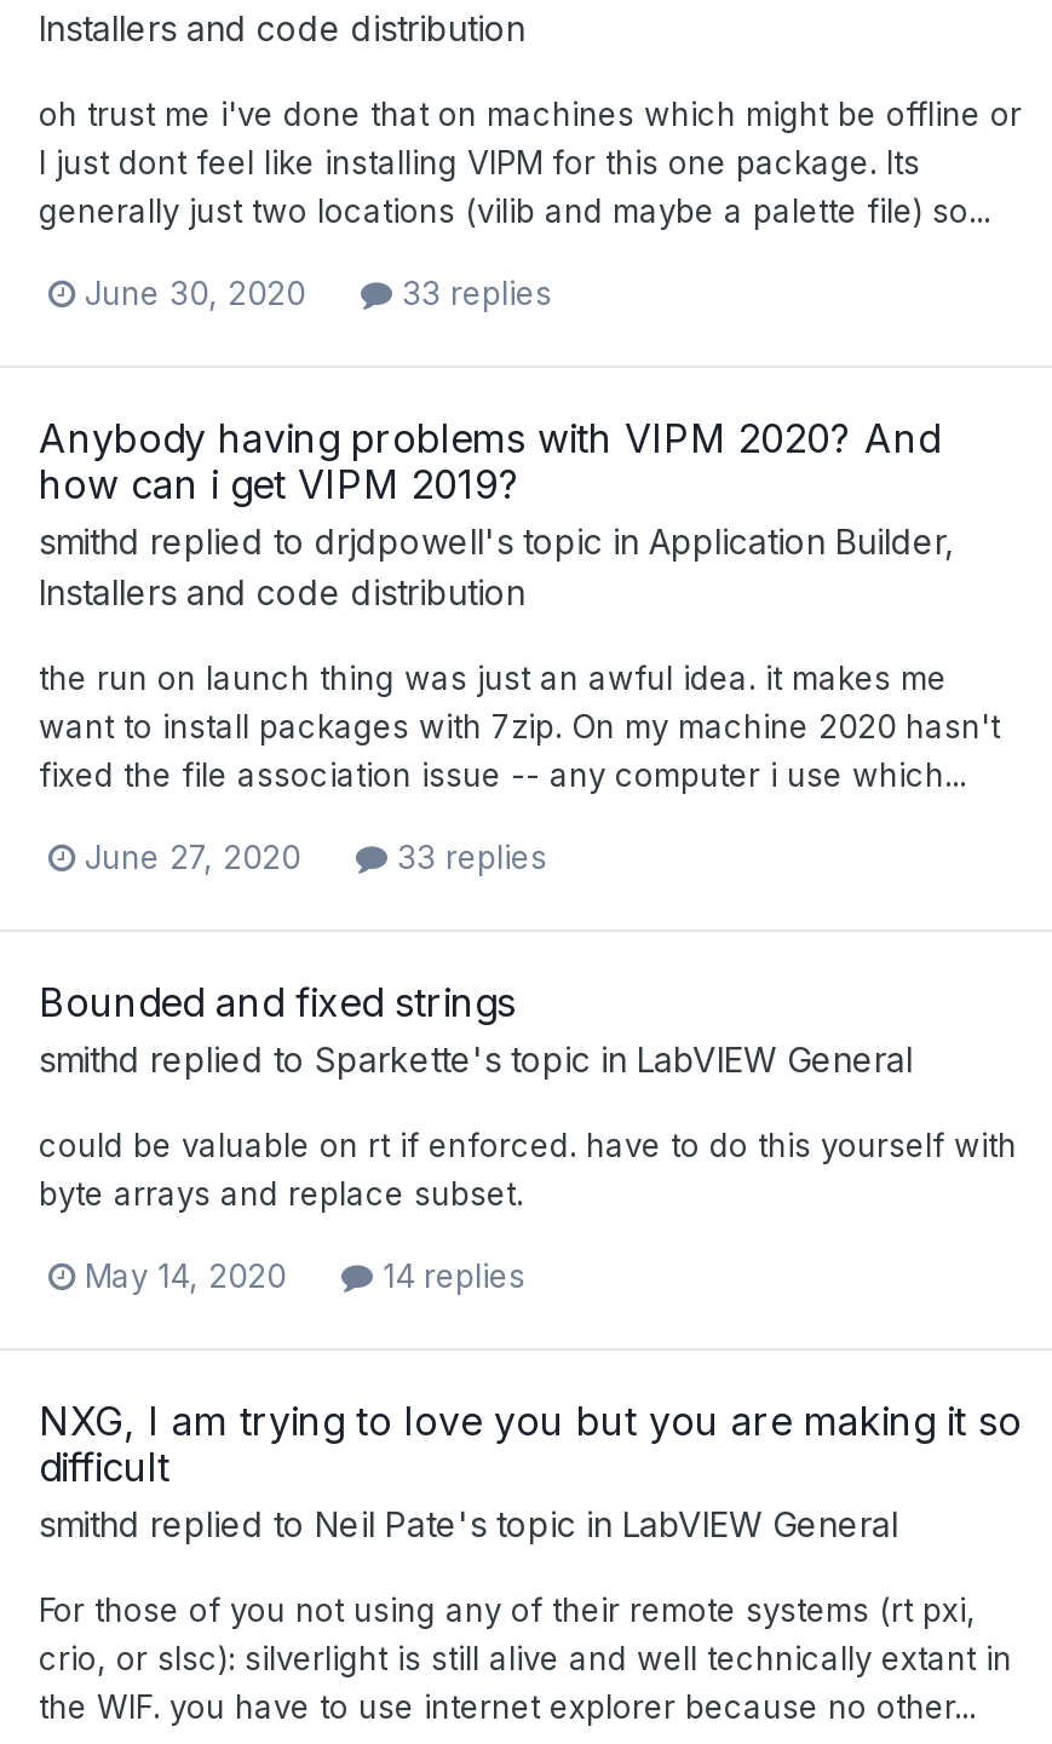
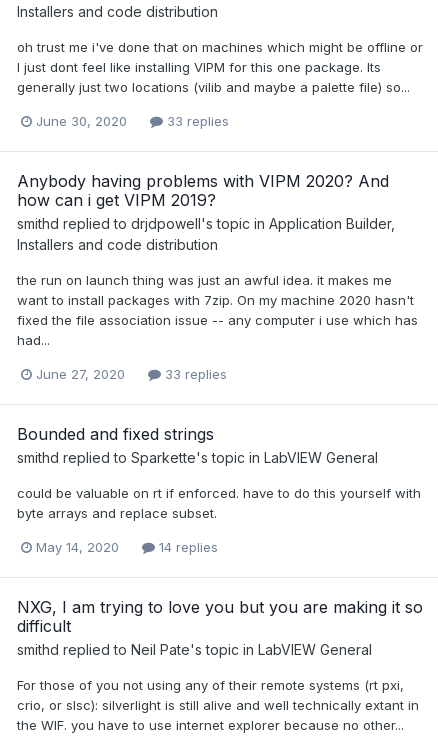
- fixed the file association issue -- any computer i use which...
+ fixed the file association issue -- any computer i use which has
+ had...
